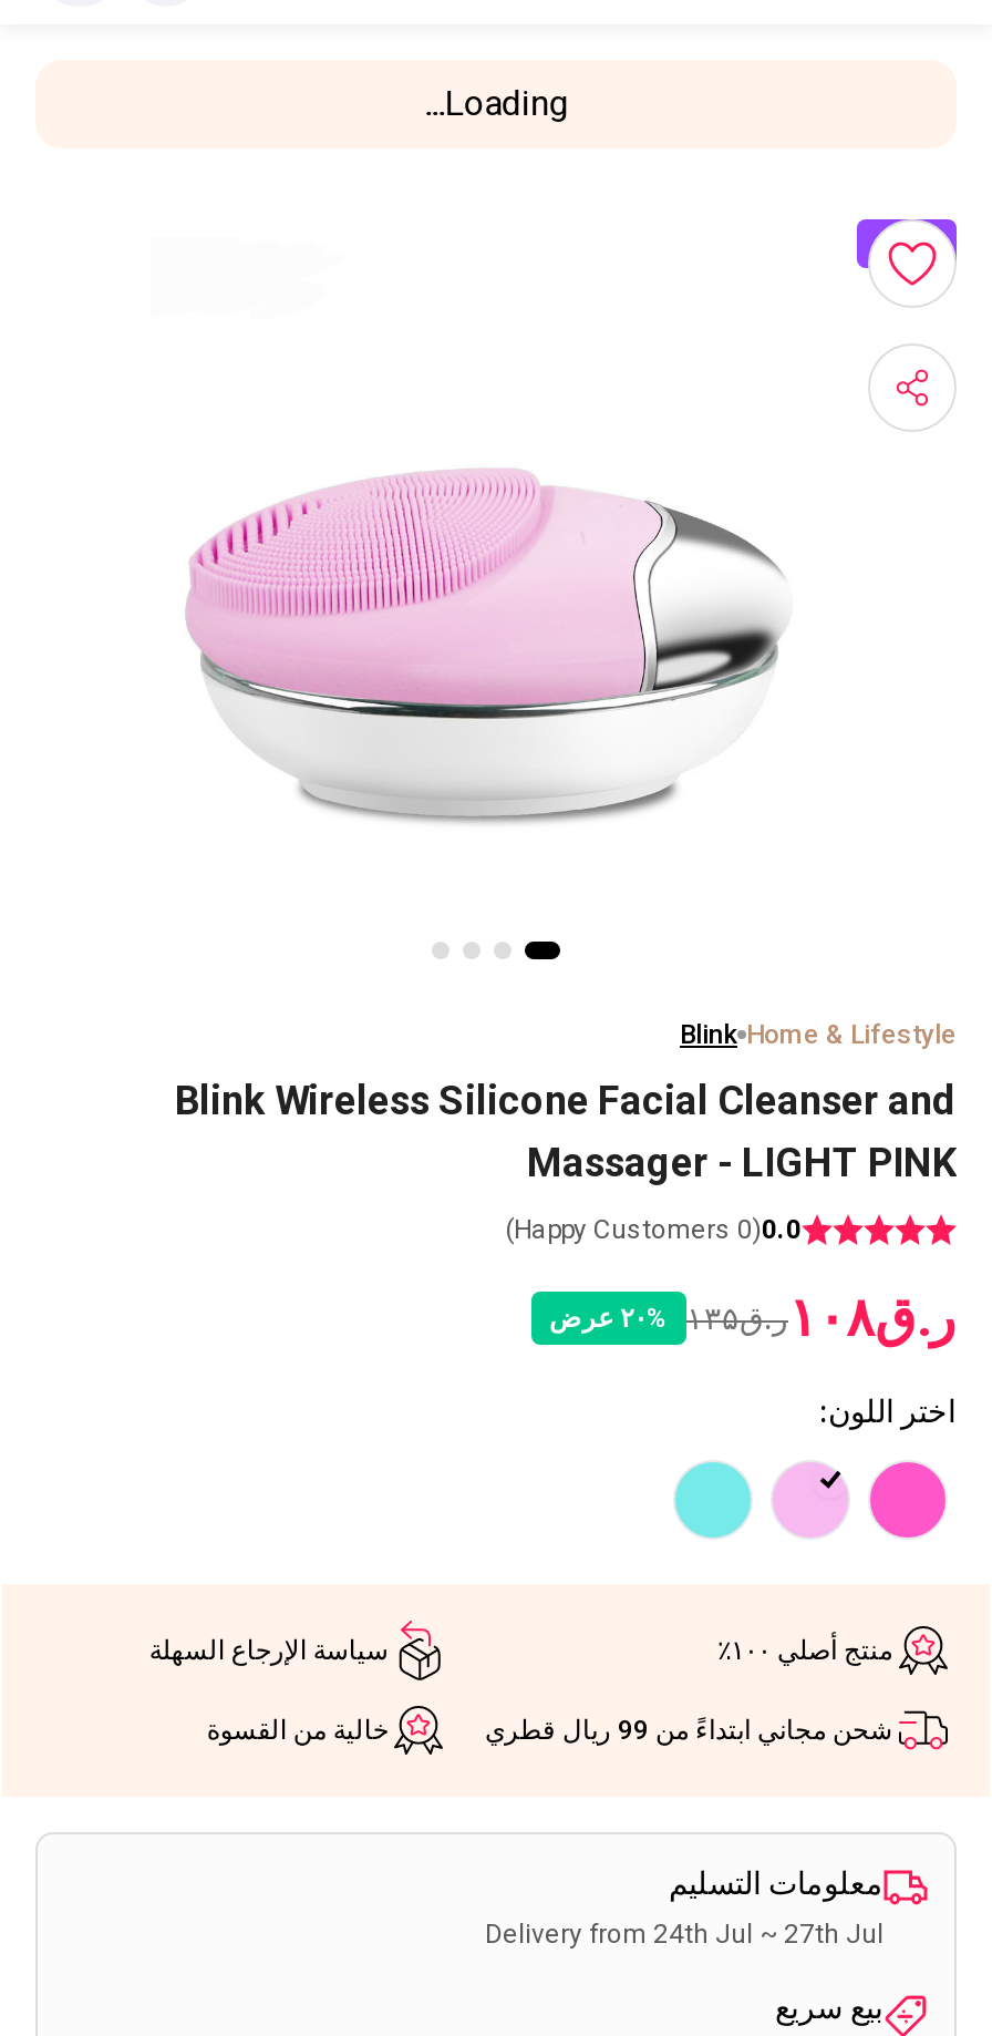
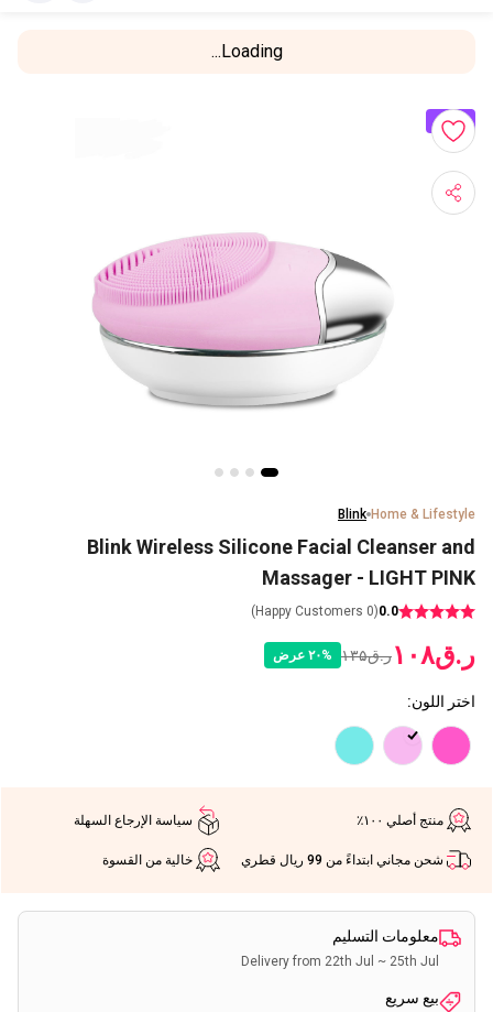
- Delivery from 24th Jul ~ 27th Jul
+ Delivery from 22th Jul ~ 25th Jul
